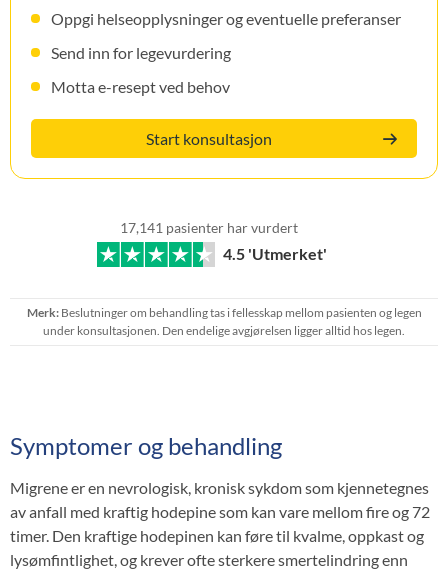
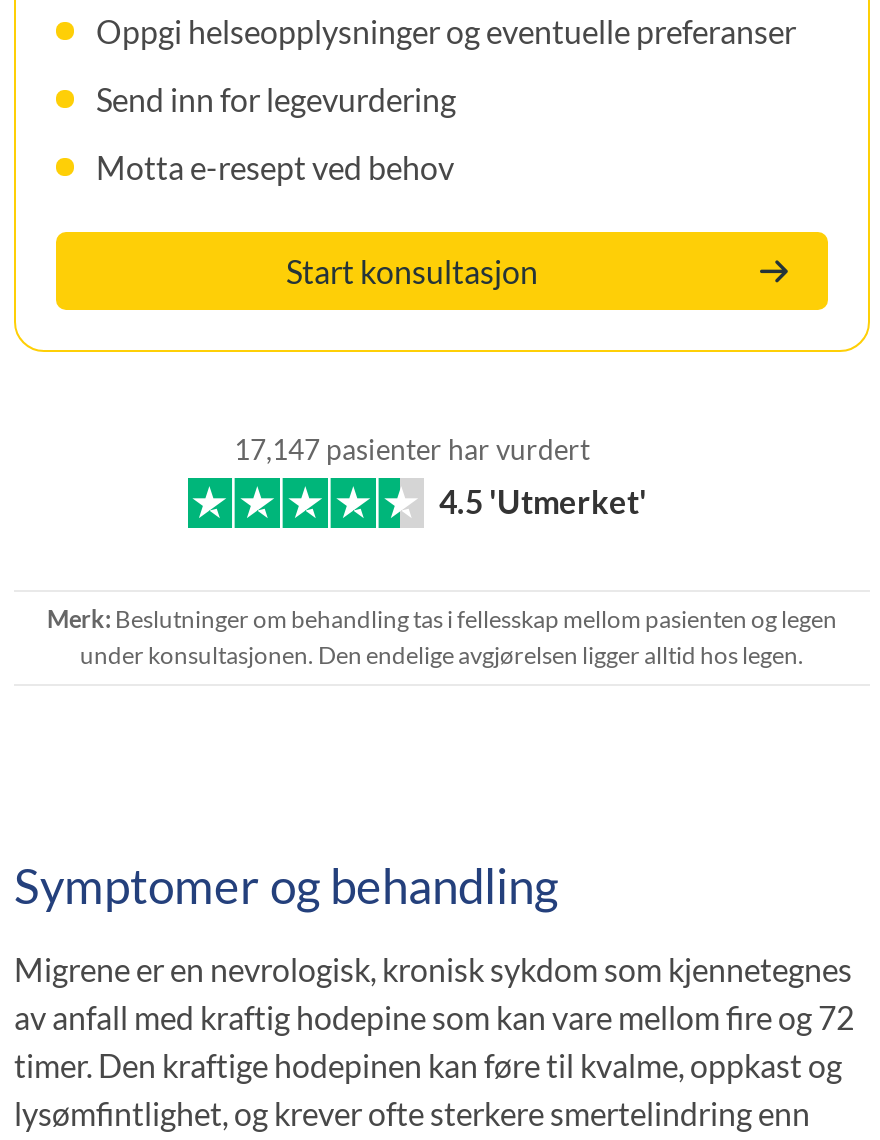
- 17,141 pasienter har vurdert
+ 17,147 pasienter har vurdert
